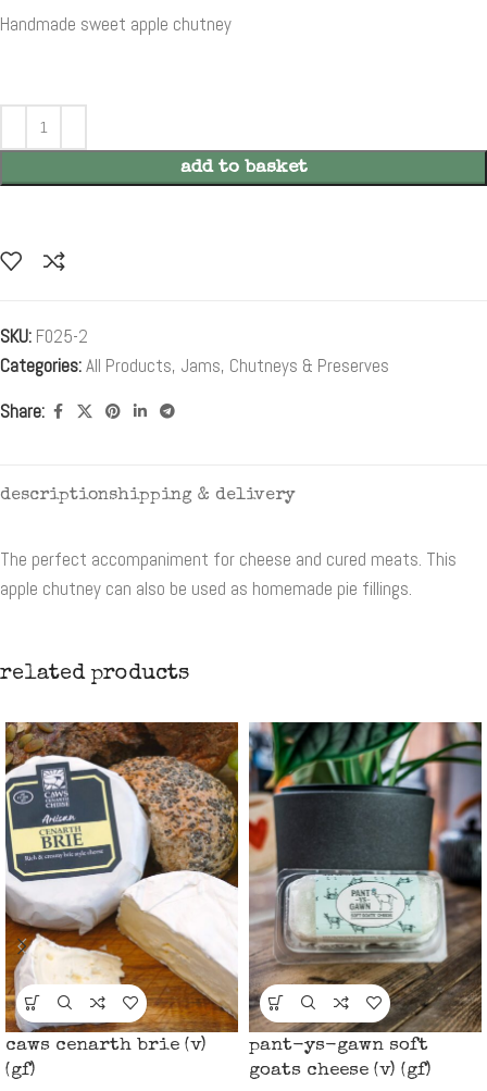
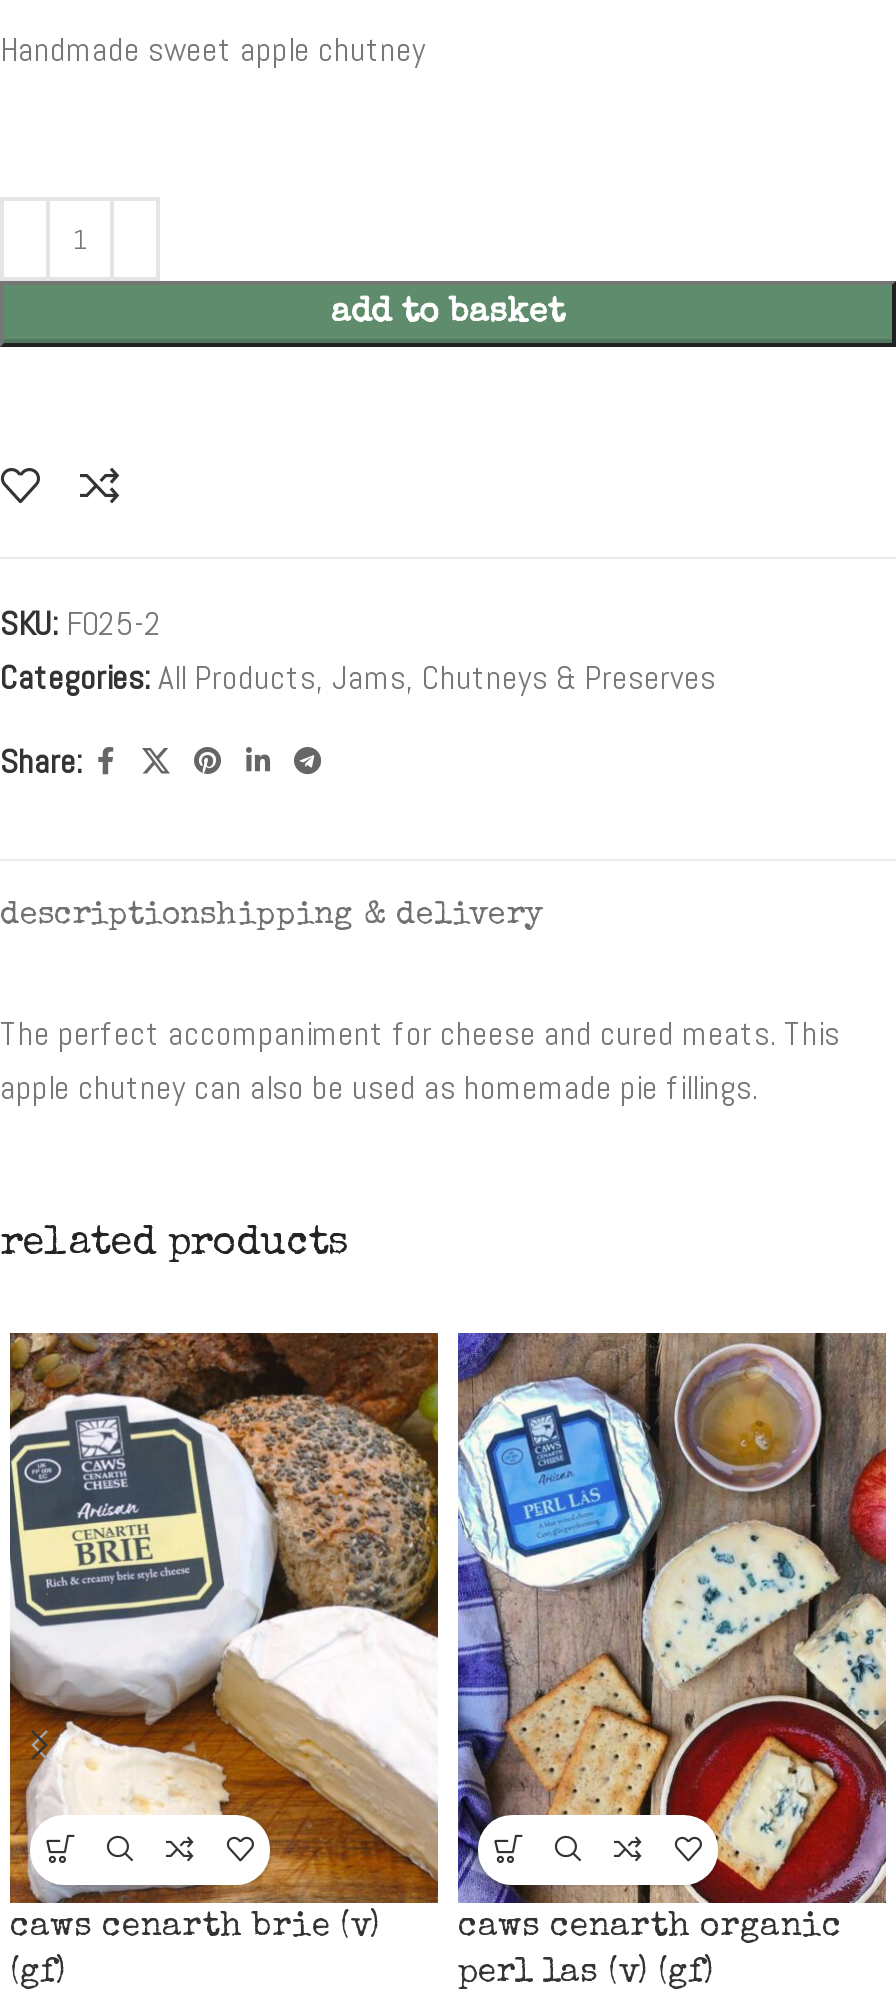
- [image]
- pant-ys-gawn soft
- goats cheese (v) (gf)
+ [image]
+ caws cenarth organic
+ perl las (v) (gf)
